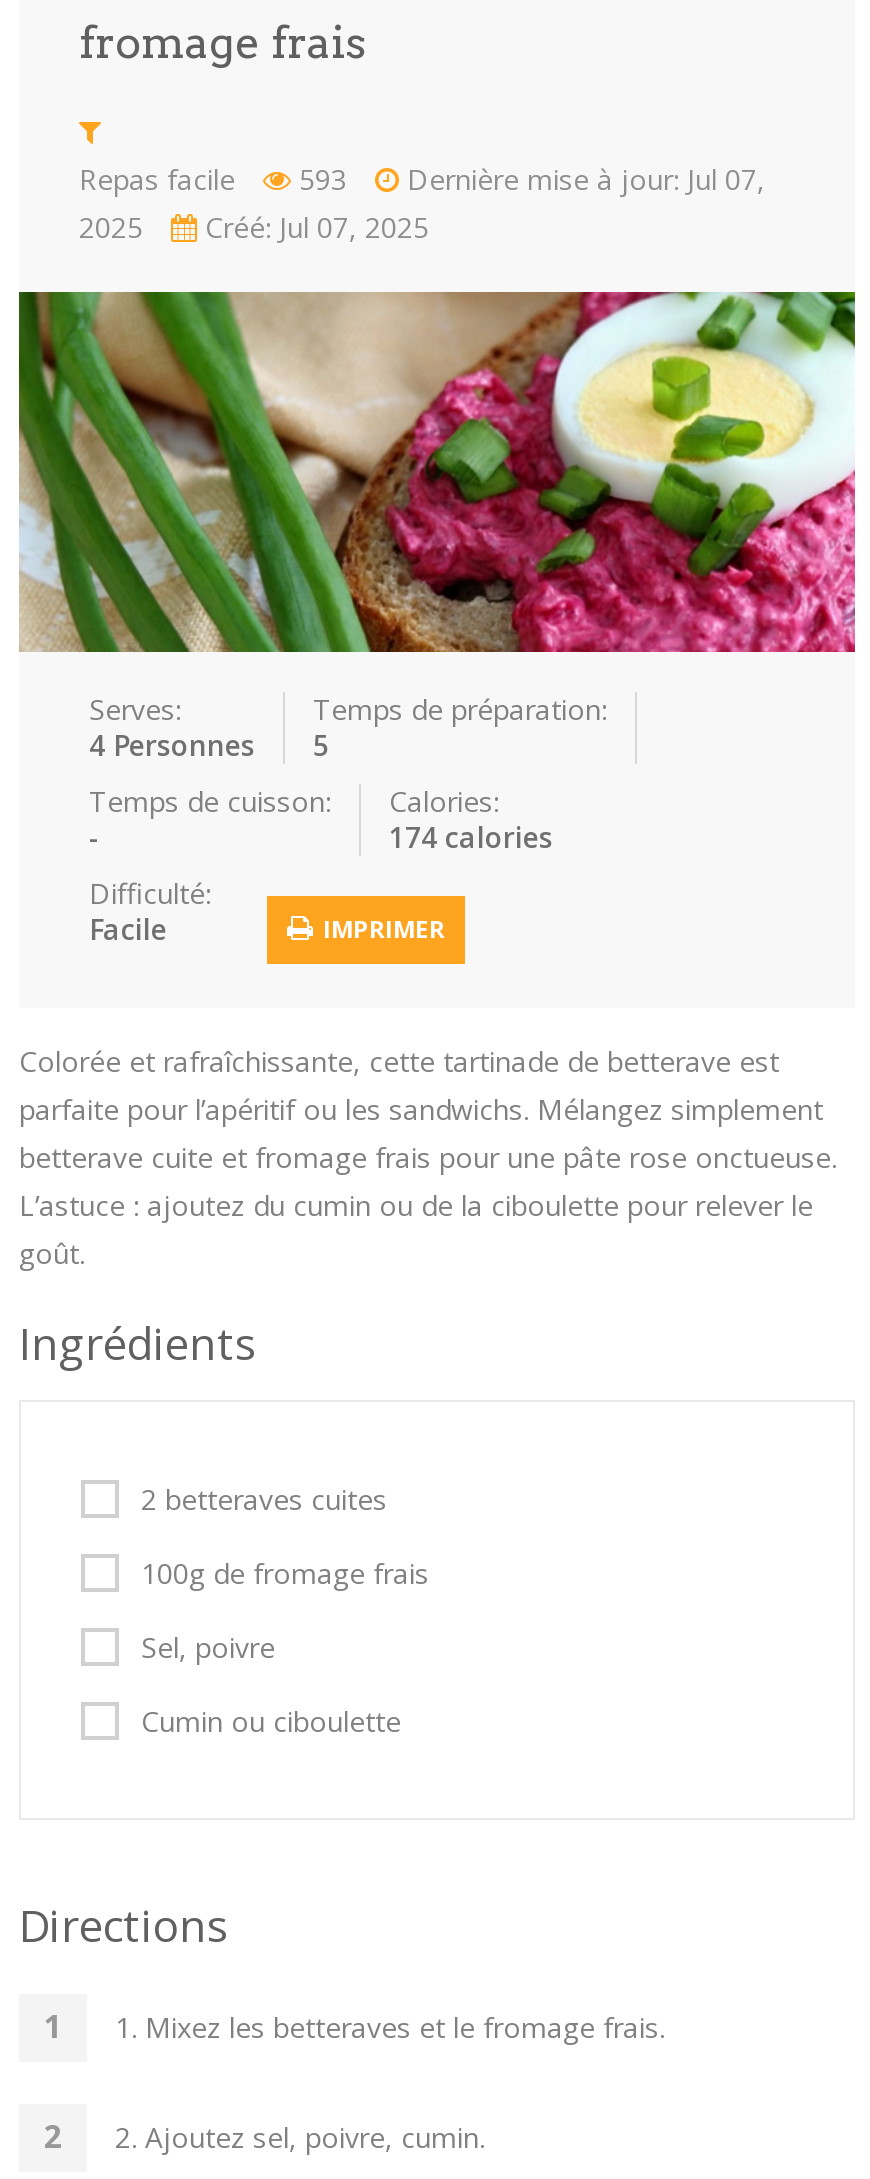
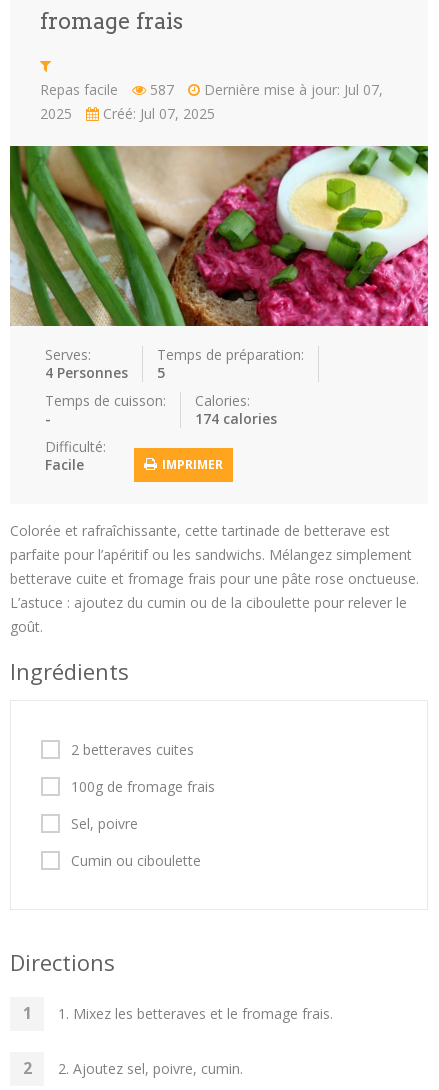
- Repas facile 593 Dernière mise à jour: Jul 07,
+ Repas facile 587 Dernière mise à jour: Jul 07,
